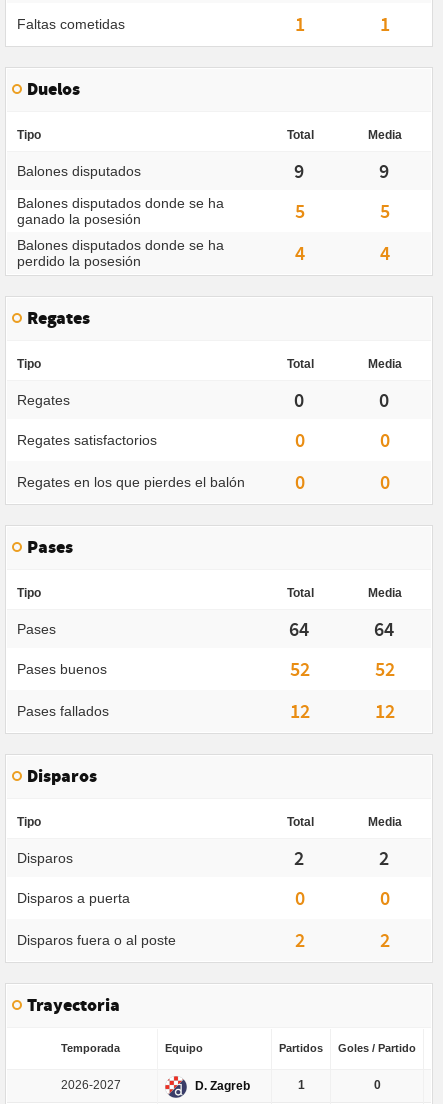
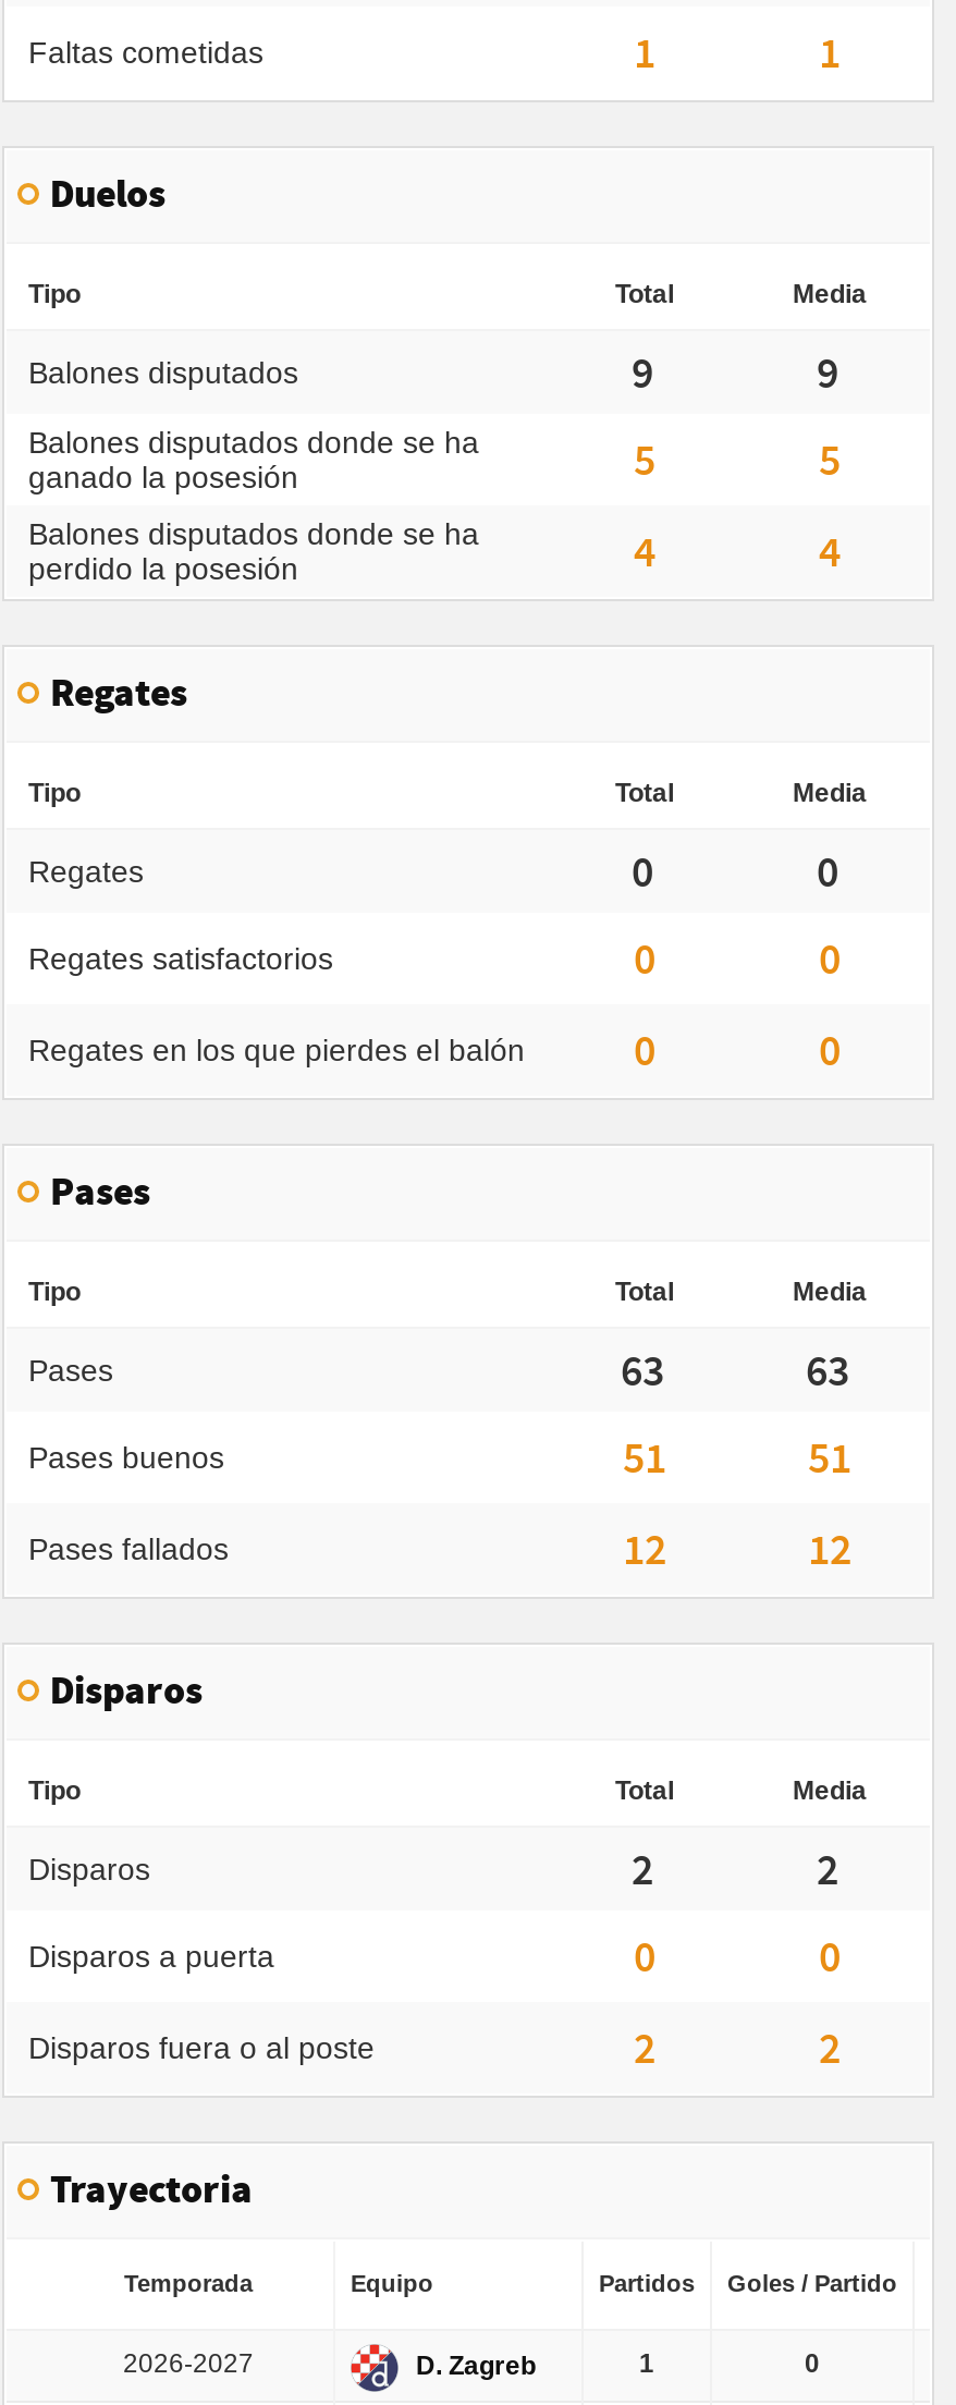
- 64
+ 63

- 64
+ 63

- 52
+ 51

- 52
+ 51
